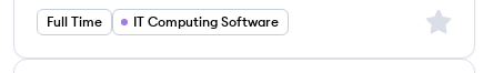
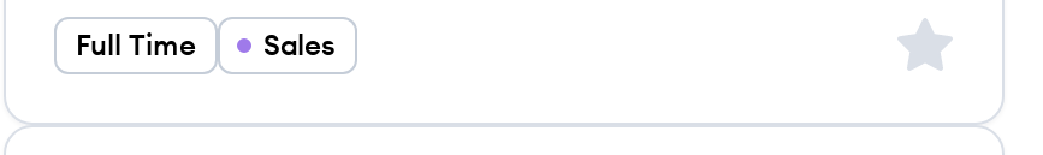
- IT Computing Software
+ Sales
